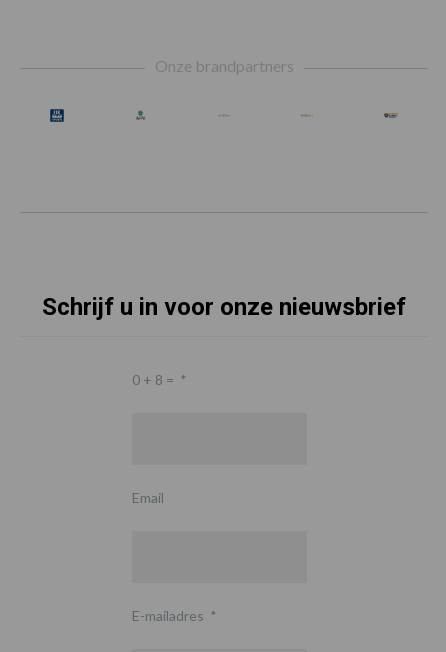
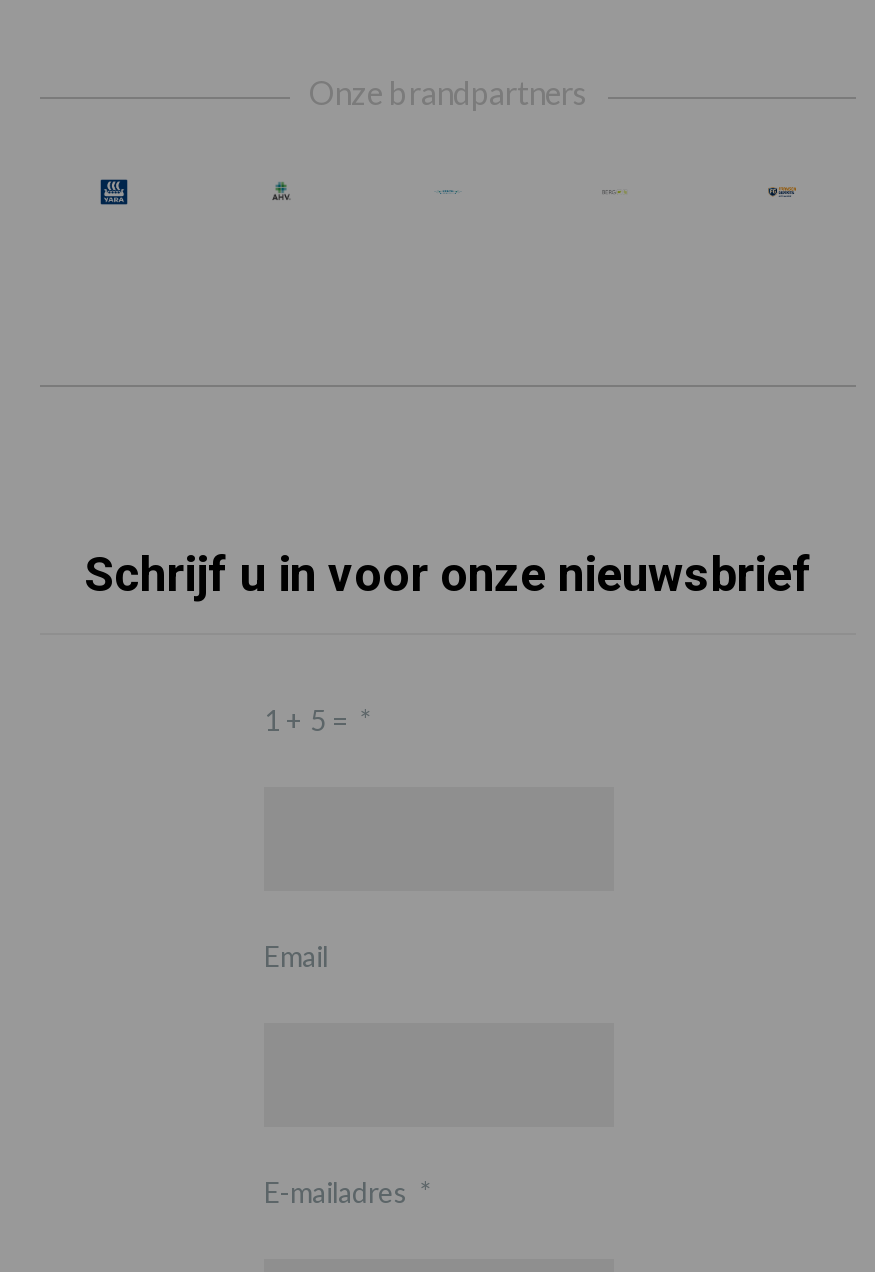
- 0 + 8 = *
+ 1 + 5 = *
